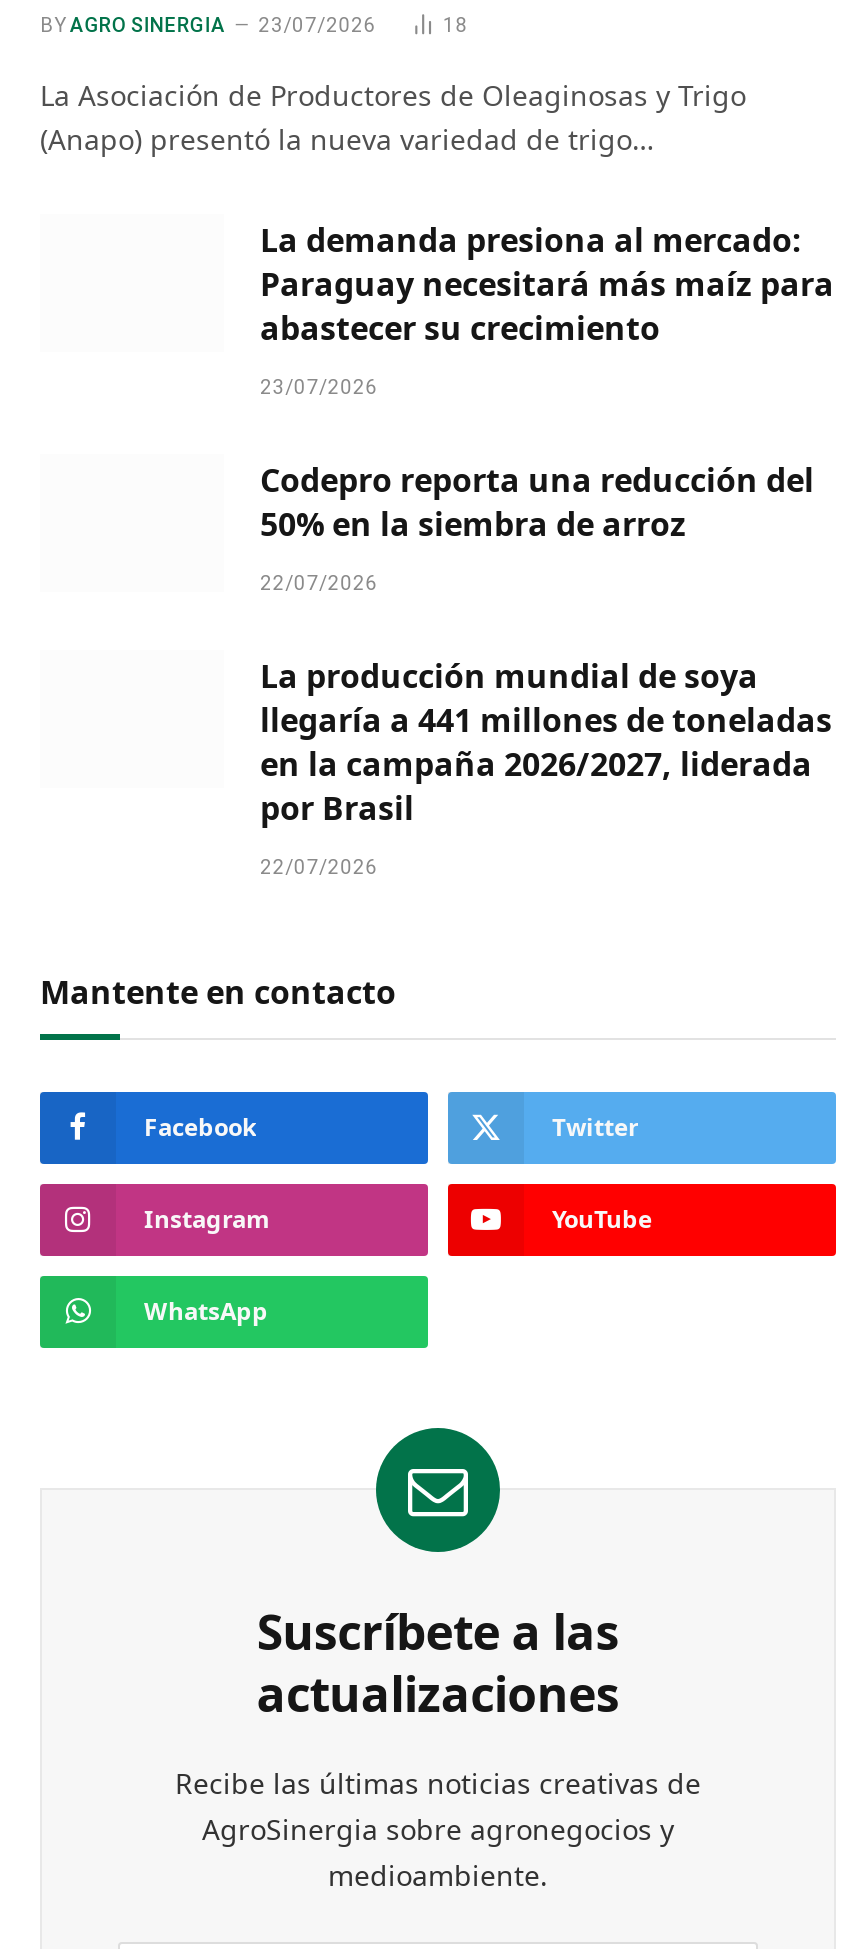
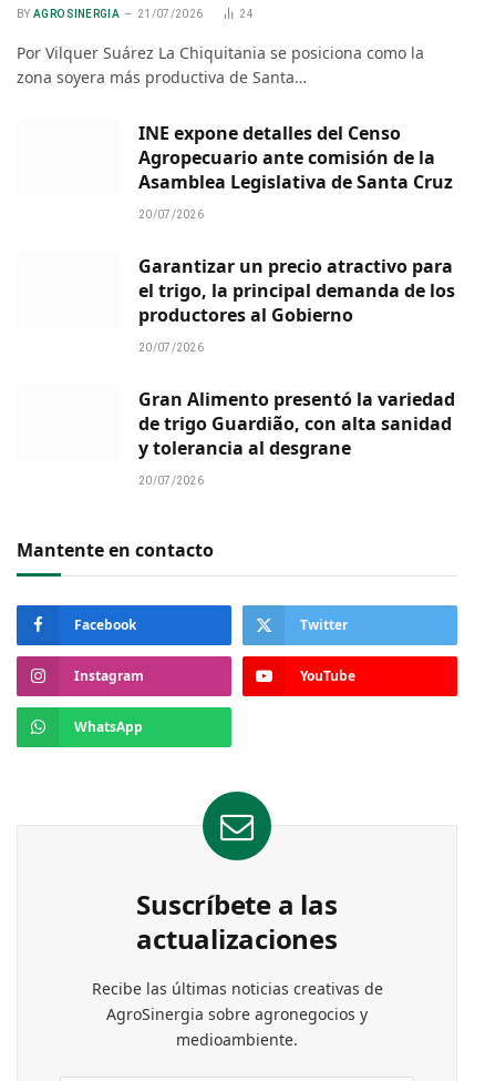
- 23/07/2026
- 18
+ 21/07/2026
+ 24

- La Asociación de Productores de Oleaginosas y Trigo
- (Anapo) presentó la nueva variedad de trigo…
+ Por Vilquer Suárez La Chiquitania se posiciona como la
+ zona soyera más productiva de Santa…

- La demanda presiona al mercado:
- Paraguay necesitará más maíz para
- abastecer su crecimiento
+ INE expone detalles del Censo
+ Agropecuario ante comisión de la
+ Asamblea Legislativa de Santa Cruz

- 23/07/2026
+ 20/07/2026

- Codepro reporta una reducción del
- 50% en la siembra de arroz
+ Garantizar un precio atractivo para
+ el trigo, la principal demanda de los
+ productores al Gobierno

- 22/07/2026
+ 20/07/2026

- La producción mundial de soya
- llegaría a 441 millones de toneladas
- en la campaña 2026/2027, liderada
- por Brasil
+ Gran Alimento presentó la variedad
+ de trigo Guardião, con alta sanidad
+ y tolerancia al desgrane

- 22/07/2026
+ 20/07/2026
